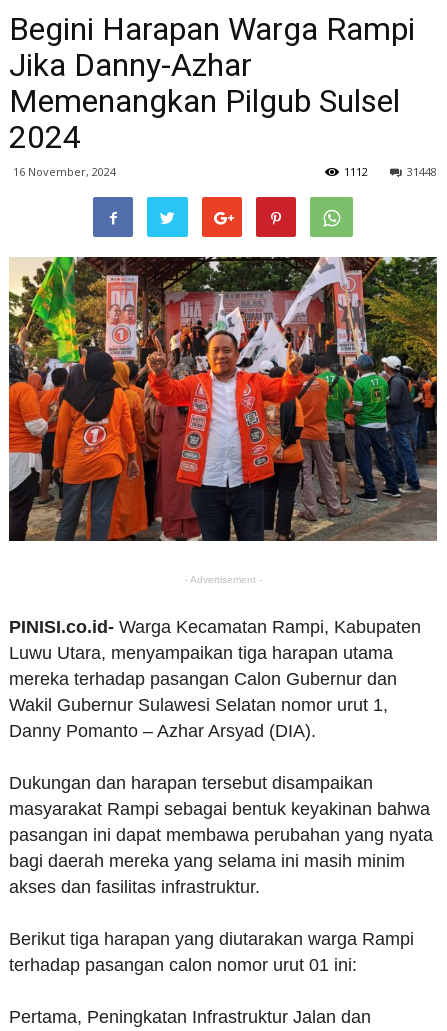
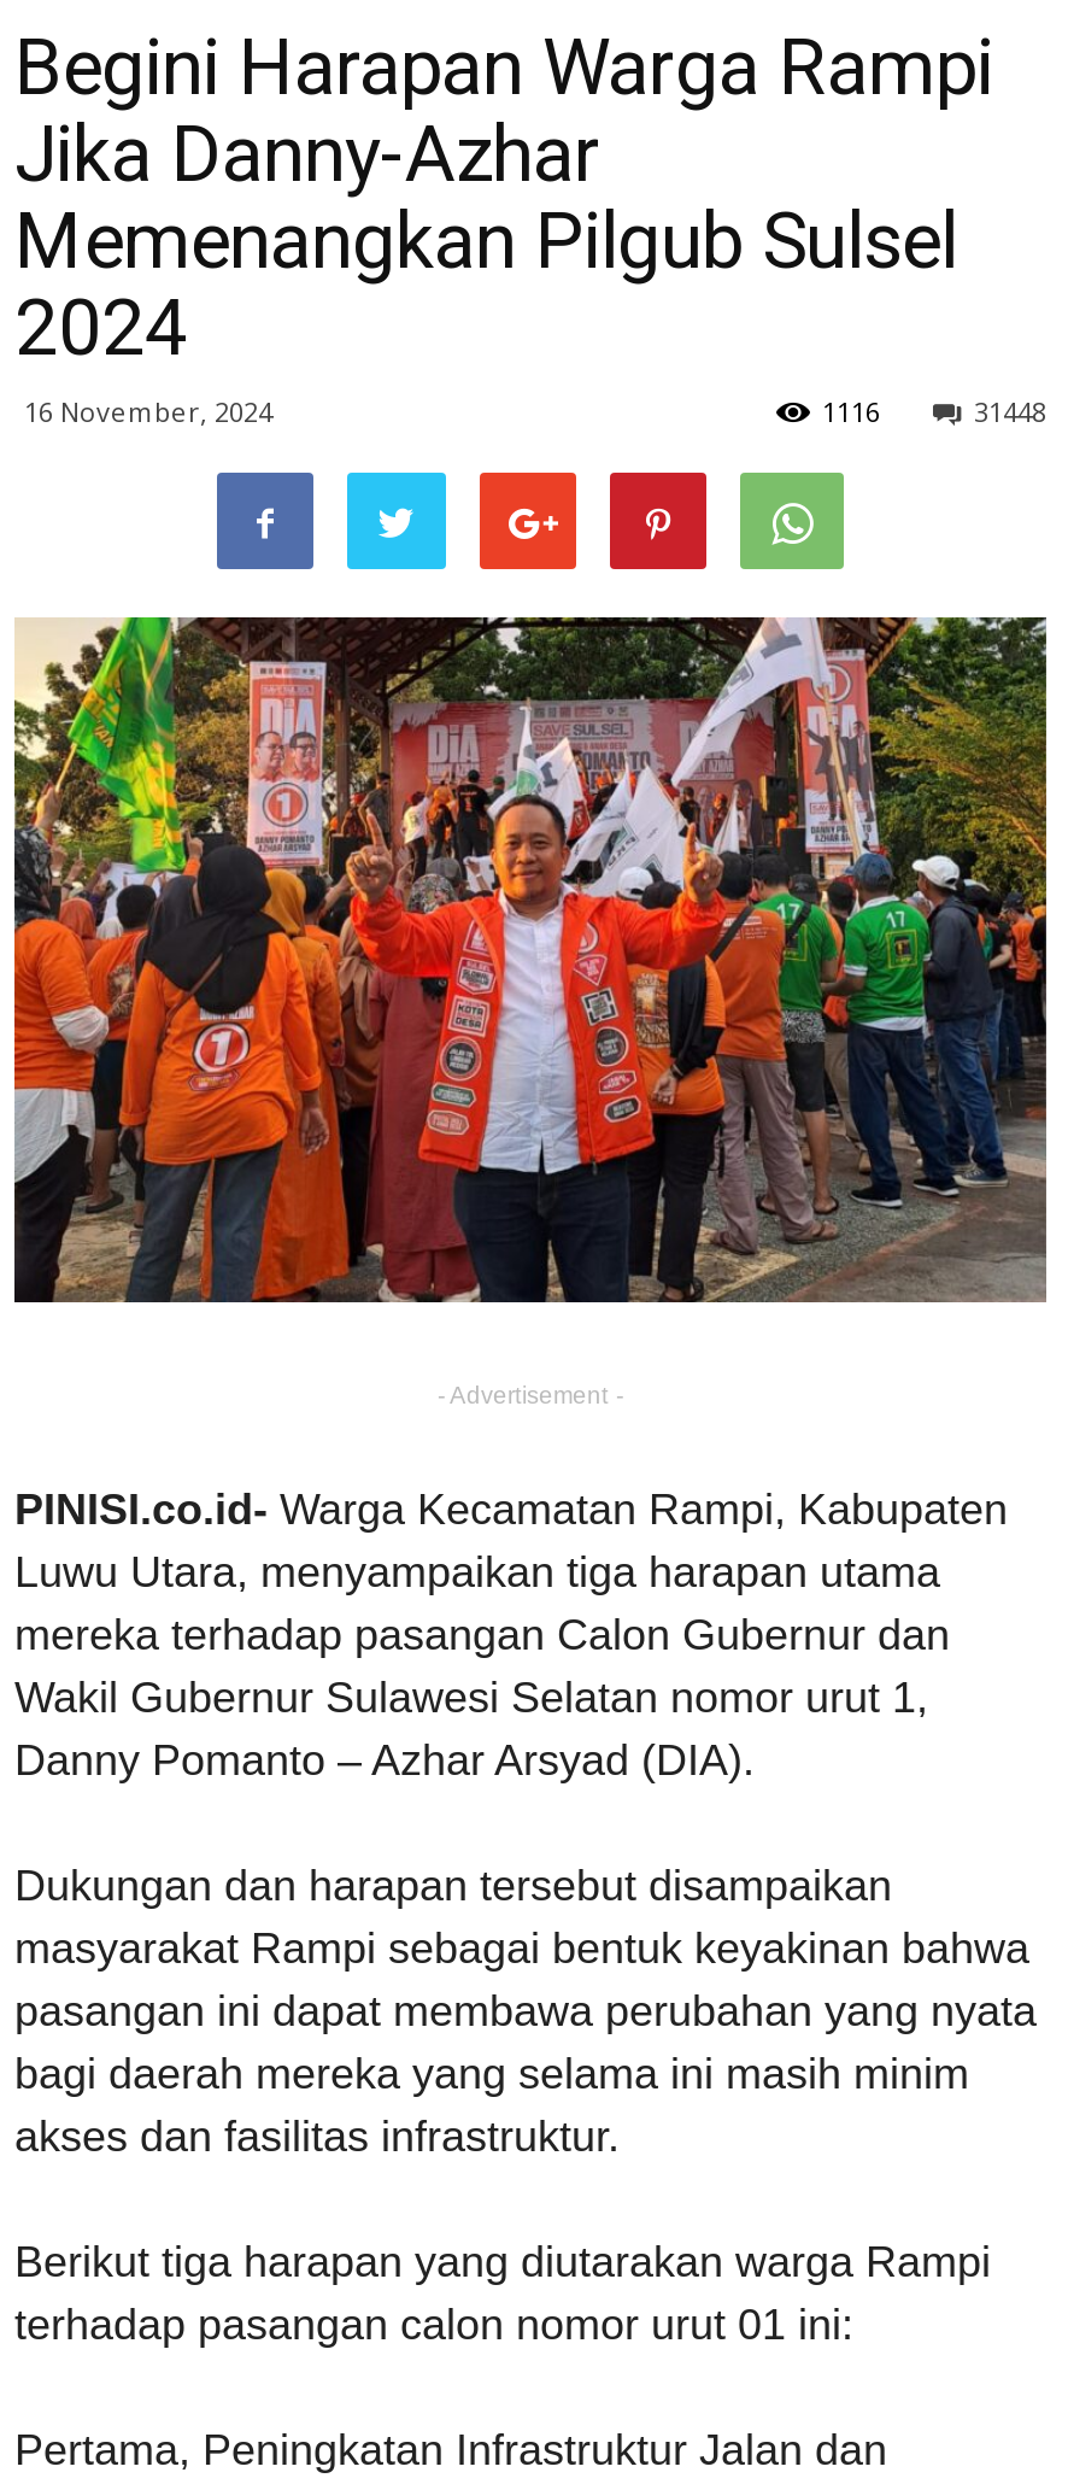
- 1112
+ 1116
